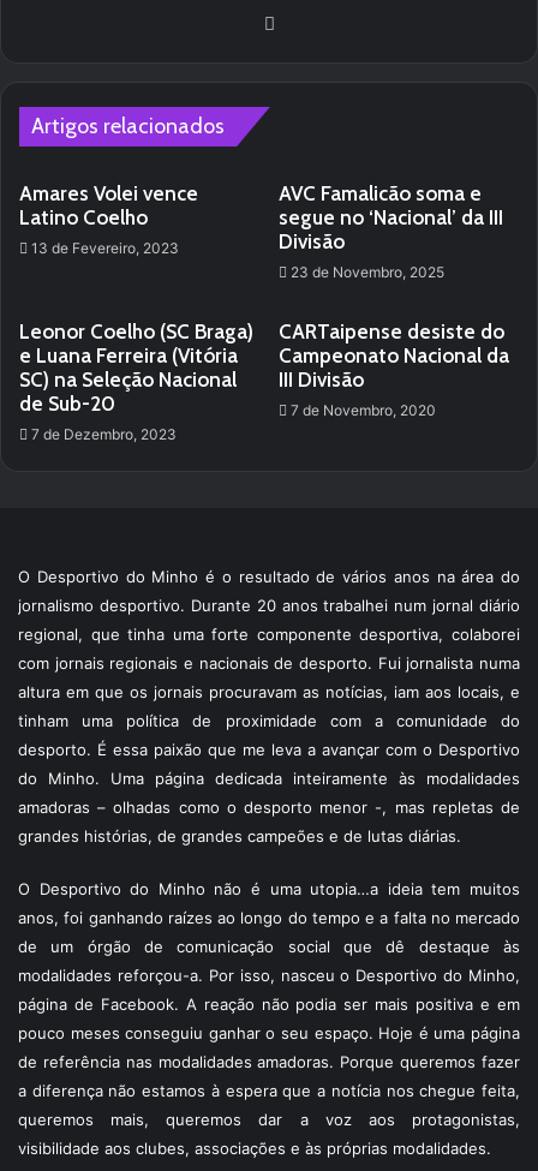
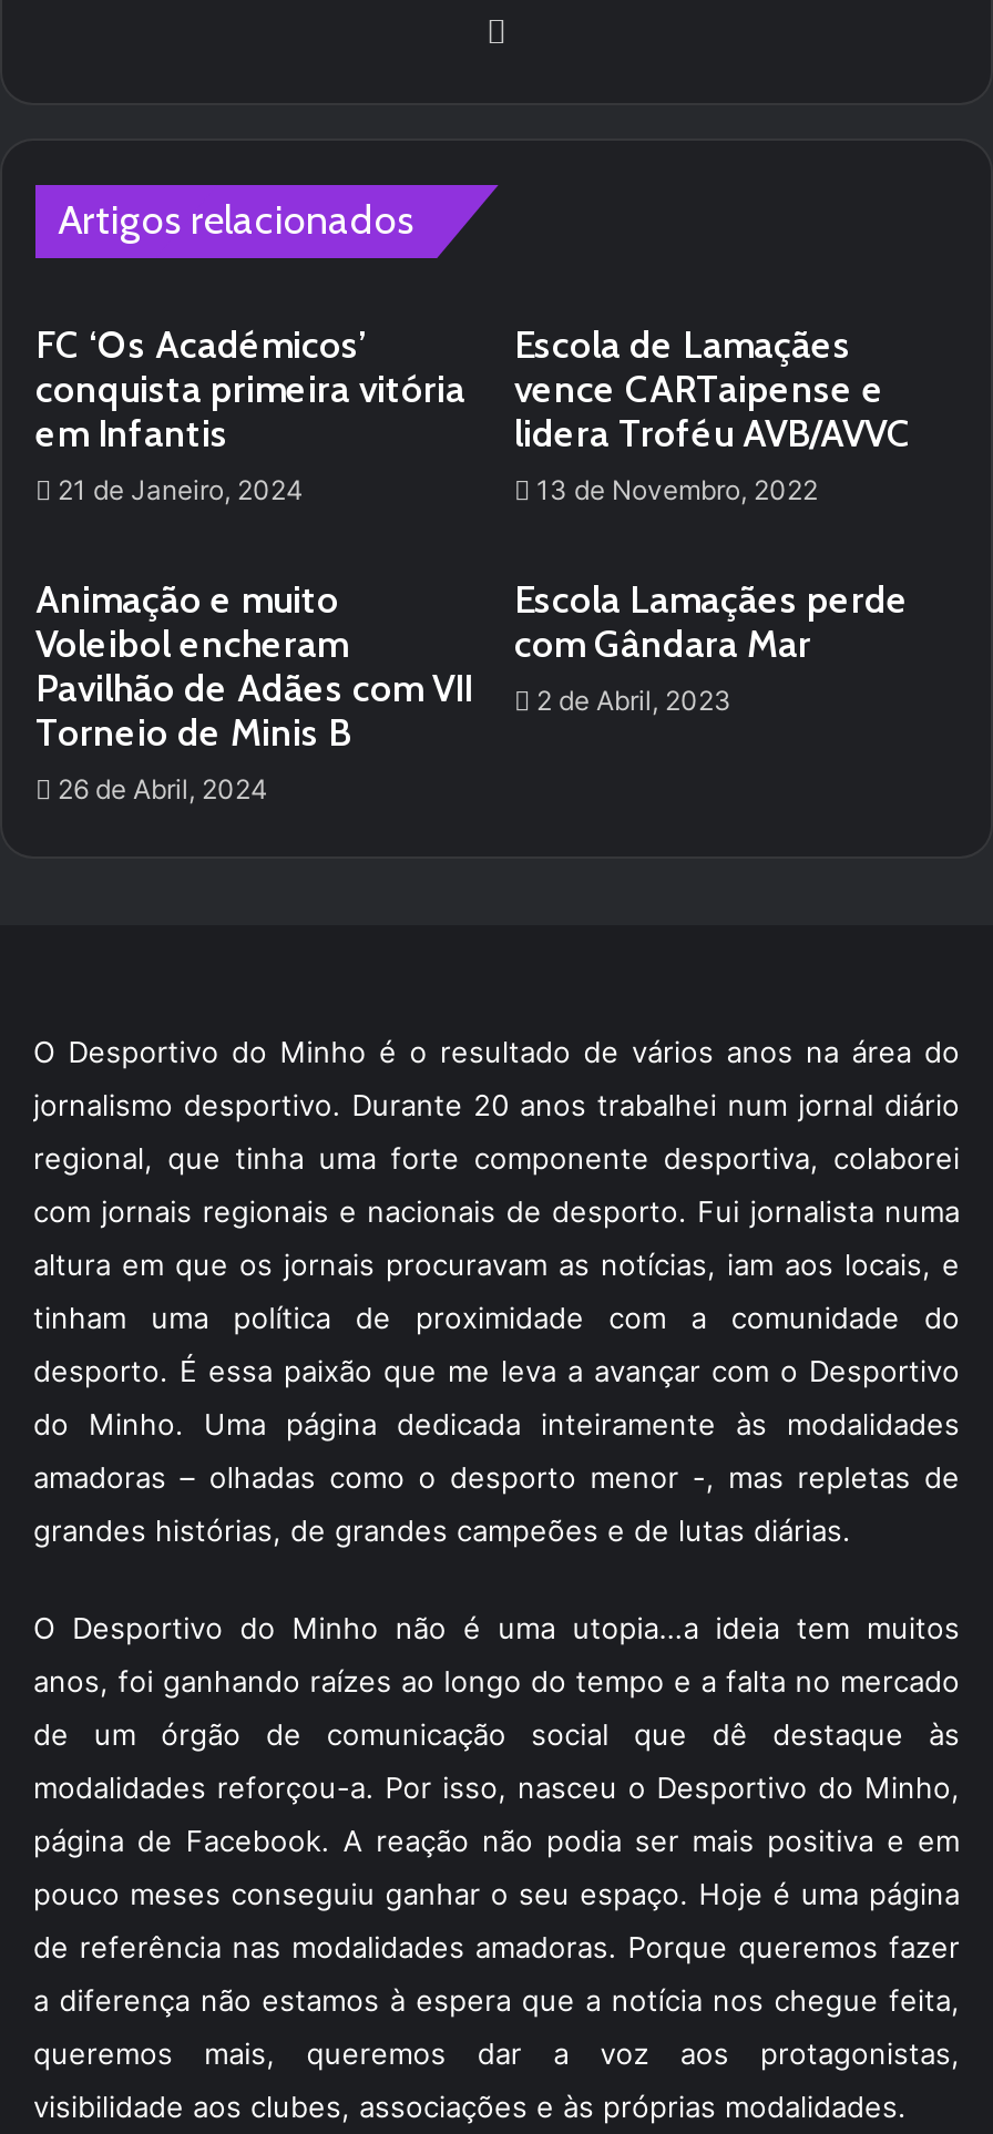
- Amares Volei vence
- Latino Coelho
- 13 de Fevereiro, 2023
+ FC ‘Os Académicos’
+ conquista primeira vitória
+ em Infantis
+ 21 de Janeiro, 2024

- AVC Famalicão soma e
- segue no ‘Nacional’ da III
- Divisão
- 23 de Novembro, 2025
+ Escola de Lamaçães
+ vence CARTaipense e
+ lidera Troféu AVB/AVVC
+ 13 de Novembro, 2022

- Leonor Coelho (SC Braga)
- e Luana Ferreira (Vitória
- SC) na Seleção Nacional
- de Sub-20
- 7 de Dezembro, 2023
+ Animação e muito
+ Voleibol encheram
+ Pavilhão de Adães com VII
+ Torneio de Minis B
+ 26 de Abril, 2024

- CARTaipense desiste do
- Campeonato Nacional da
- III Divisão
- 7 de Novembro, 2020
+ Escola Lamaçães perde
+ com Gândara Mar
+ 2 de Abril, 2023
